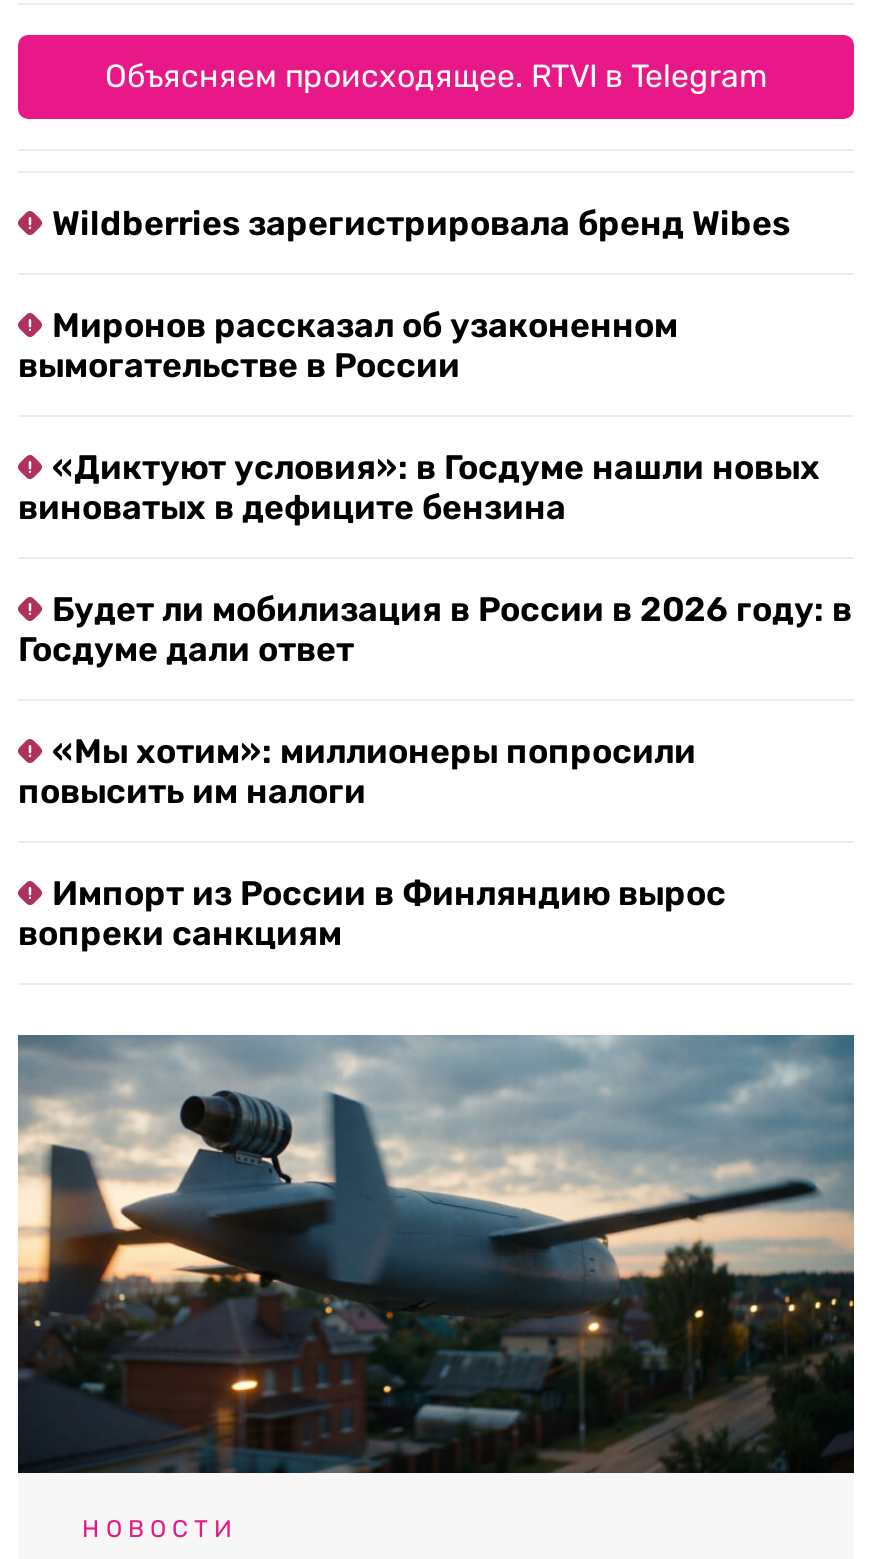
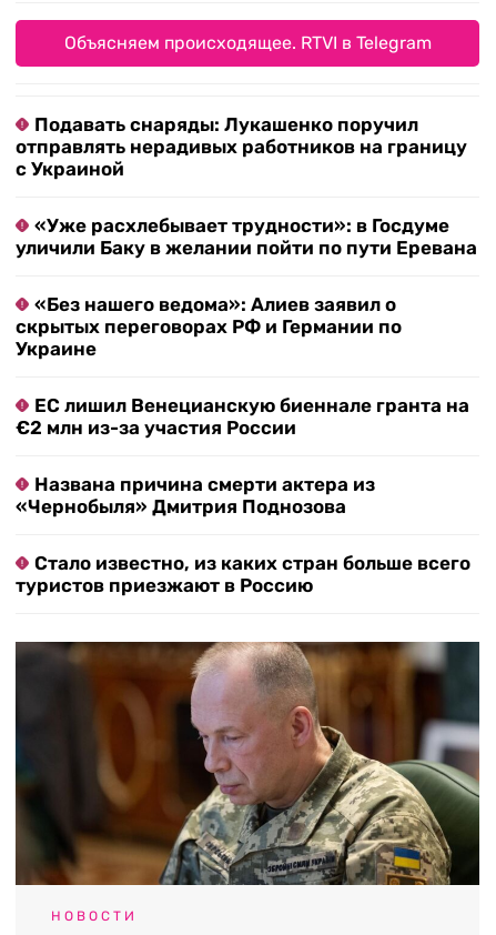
- Wildberries зарегистрировала бренд Wibes
+ Подавать снаряды: Лукашенко поручил
+ отправлять нерадивых работников на границу
+ с Украиной

- Миронов рассказал об узаконенном
- вымогательстве в России
+ «Уже расхлебывает трудности»: в Госдуме
+ уличили Баку в желании пойти по пути Еревана

- «Диктуют условия»: в Госдуме нашли новых
- виноватых в дефиците бензина
+ «Без нашего ведома»: Алиев заявил о
+ скрытых переговорах РФ и Германии по
+ Украине

- Будет ли мобилизация в России в 2026 году: в
- Госдуме дали ответ
+ ЕС лишил Венецианскую биеннале гранта на
+ €2 млн из-за участия России

- «Мы хотим»: миллионеры попросили
- повысить им налоги
+ Названа причина смерти актера из
+ «Чернобыля» Дмитрия Поднозова

- Импорт из России в Финляндию вырос
- вопреки санкциям
+ Стало известно, из каких стран больше всего
+ туристов приезжают в Россию

- [image]
+ [image]
